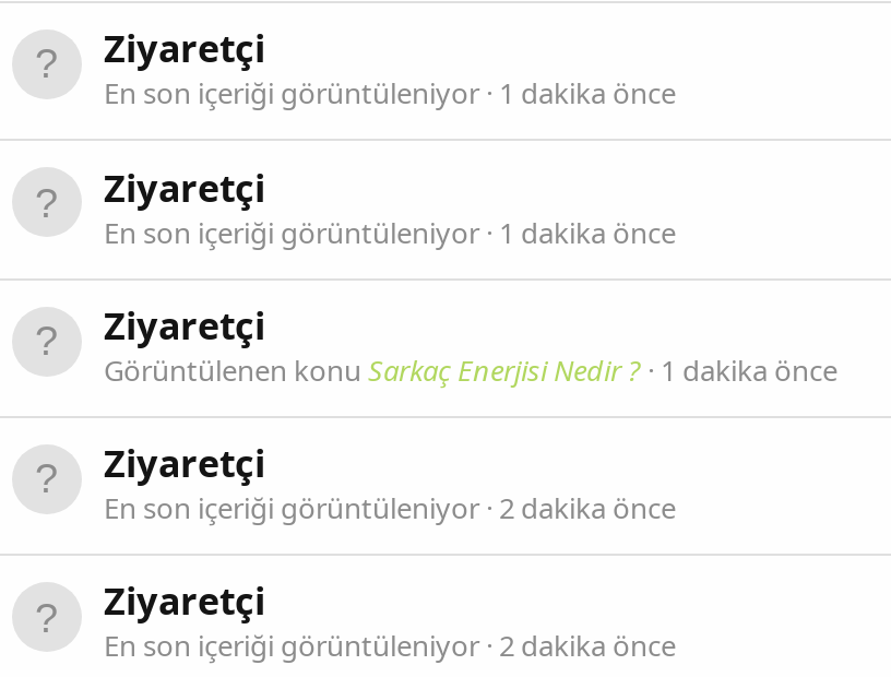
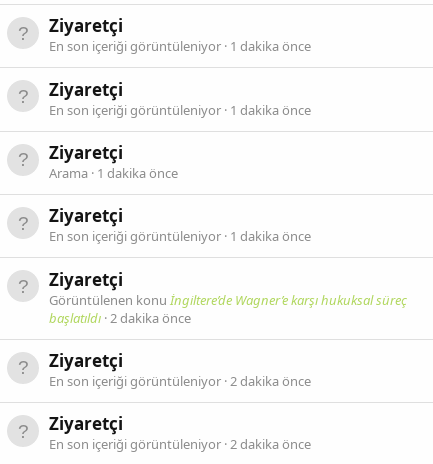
- Görüntülenen konu Sarkaç Enerjisi Nedir ? 1 dakika önce
+ Arama 1 dakika önce
+ Ziyaretçi
+ En son içeriği görüntüleniyor 1 dakika önce
+ Ziyaretçi
+ Görüntülenen konu İngiltere’de Wagner’e karşı hukuksal süreç
+ başlatıldı 2 dakika önce
